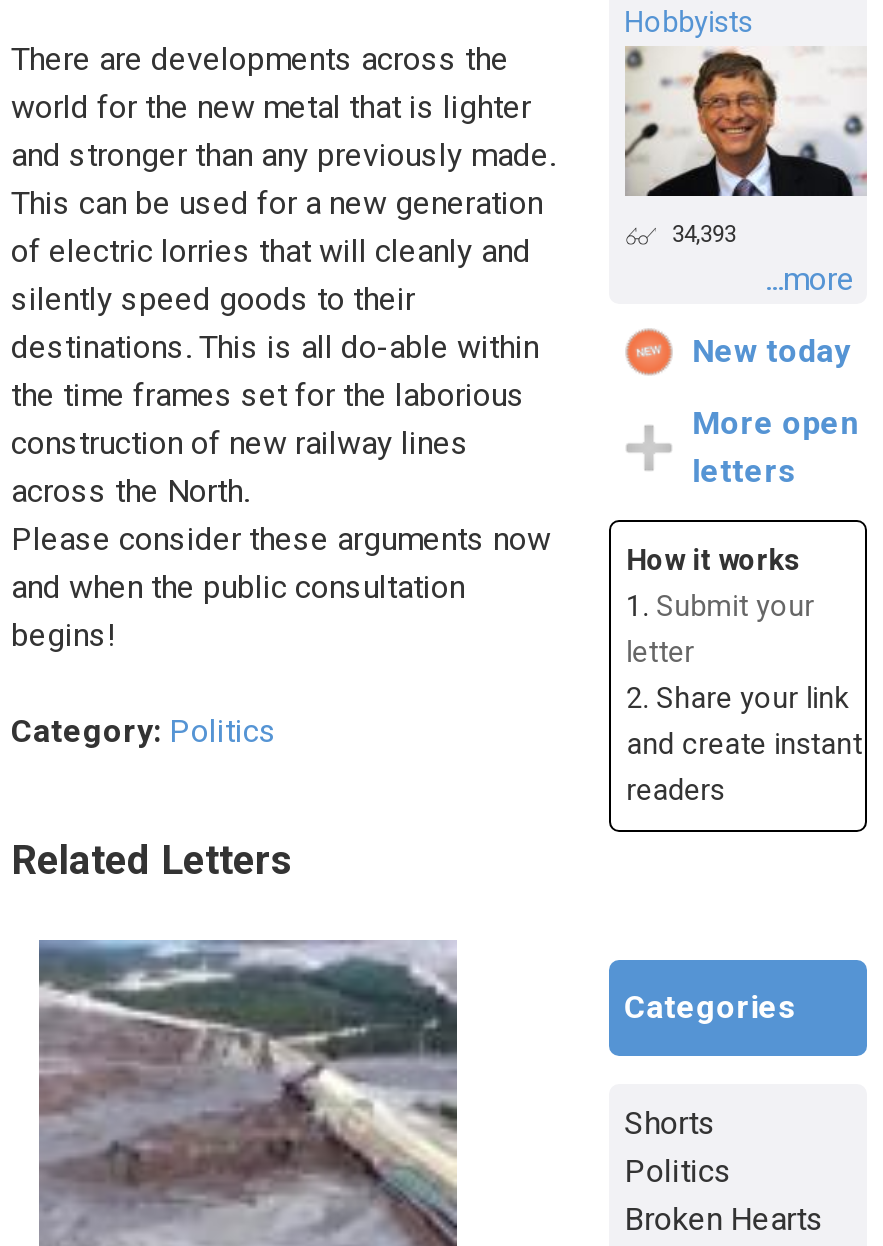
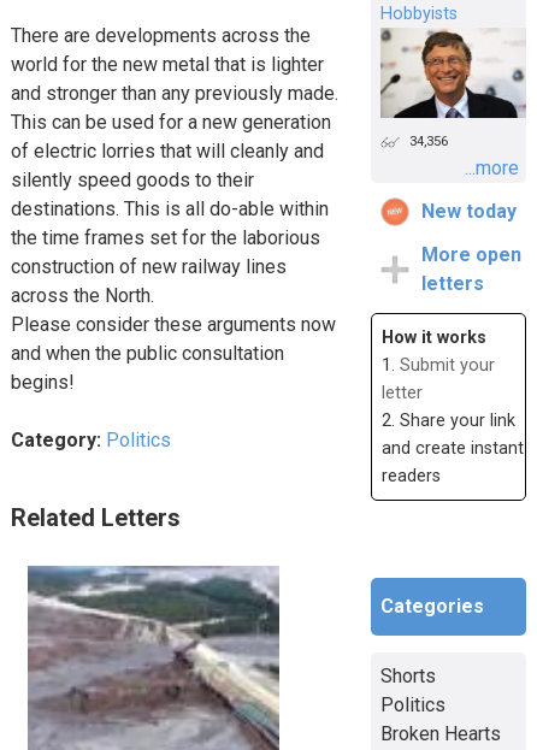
- 34,393
+ 34,356
